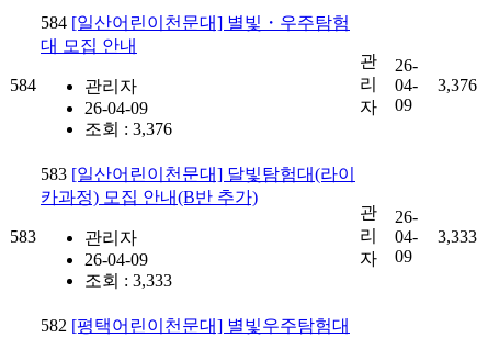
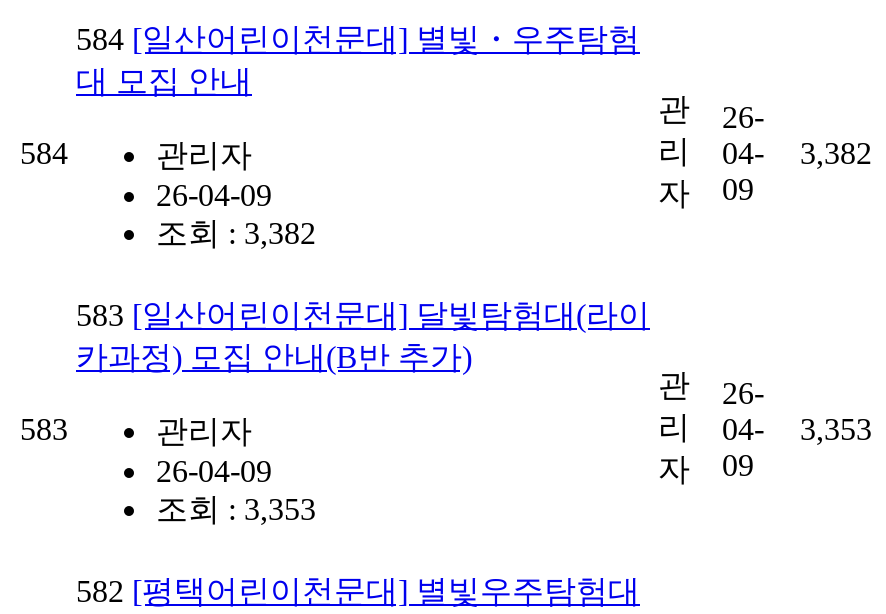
- 리 04- 3,376
+ 리 04- 3,382

- 조회 : 3,376
+ 조회 : 3,382

- 리 04- 3,333
+ 리 04- 3,353

- 조회 : 3,333
+ 조회 : 3,353
